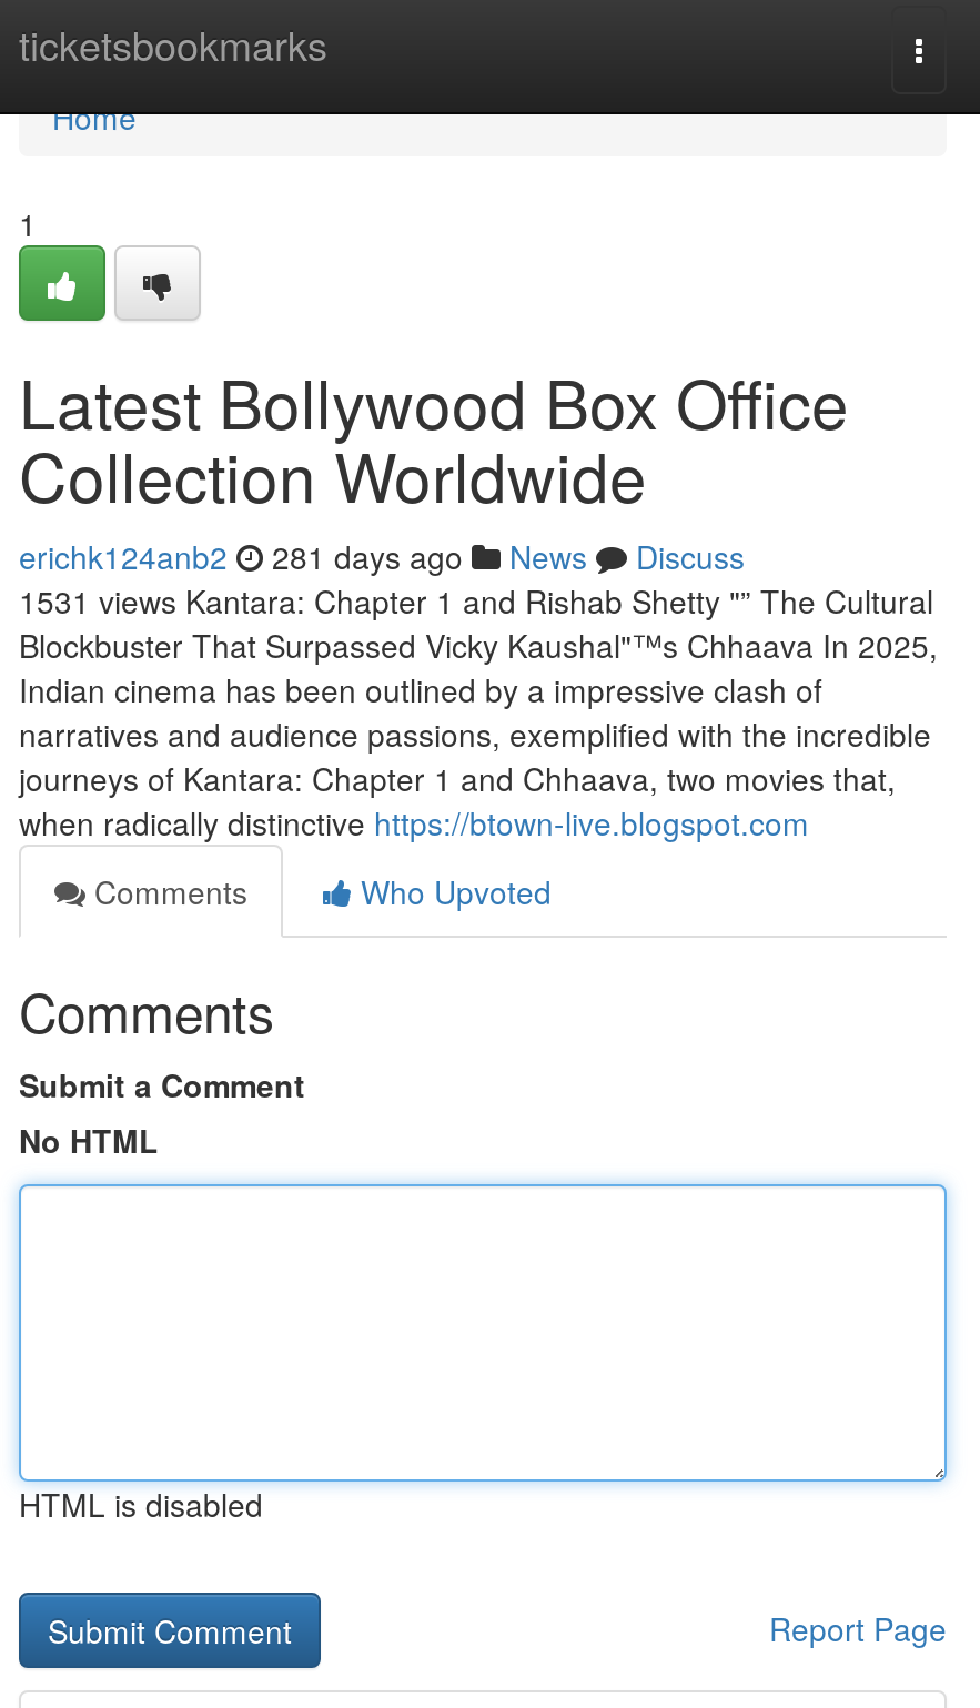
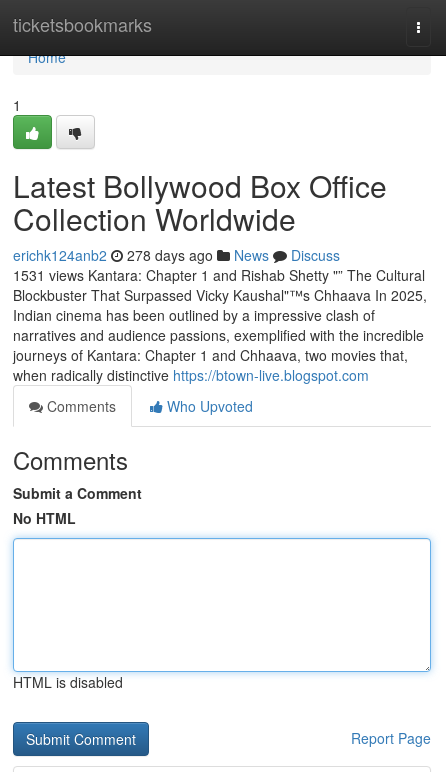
- erichk124anb2 281 days ago News Discuss
+ erichk124anb2 278 days ago News Discuss
